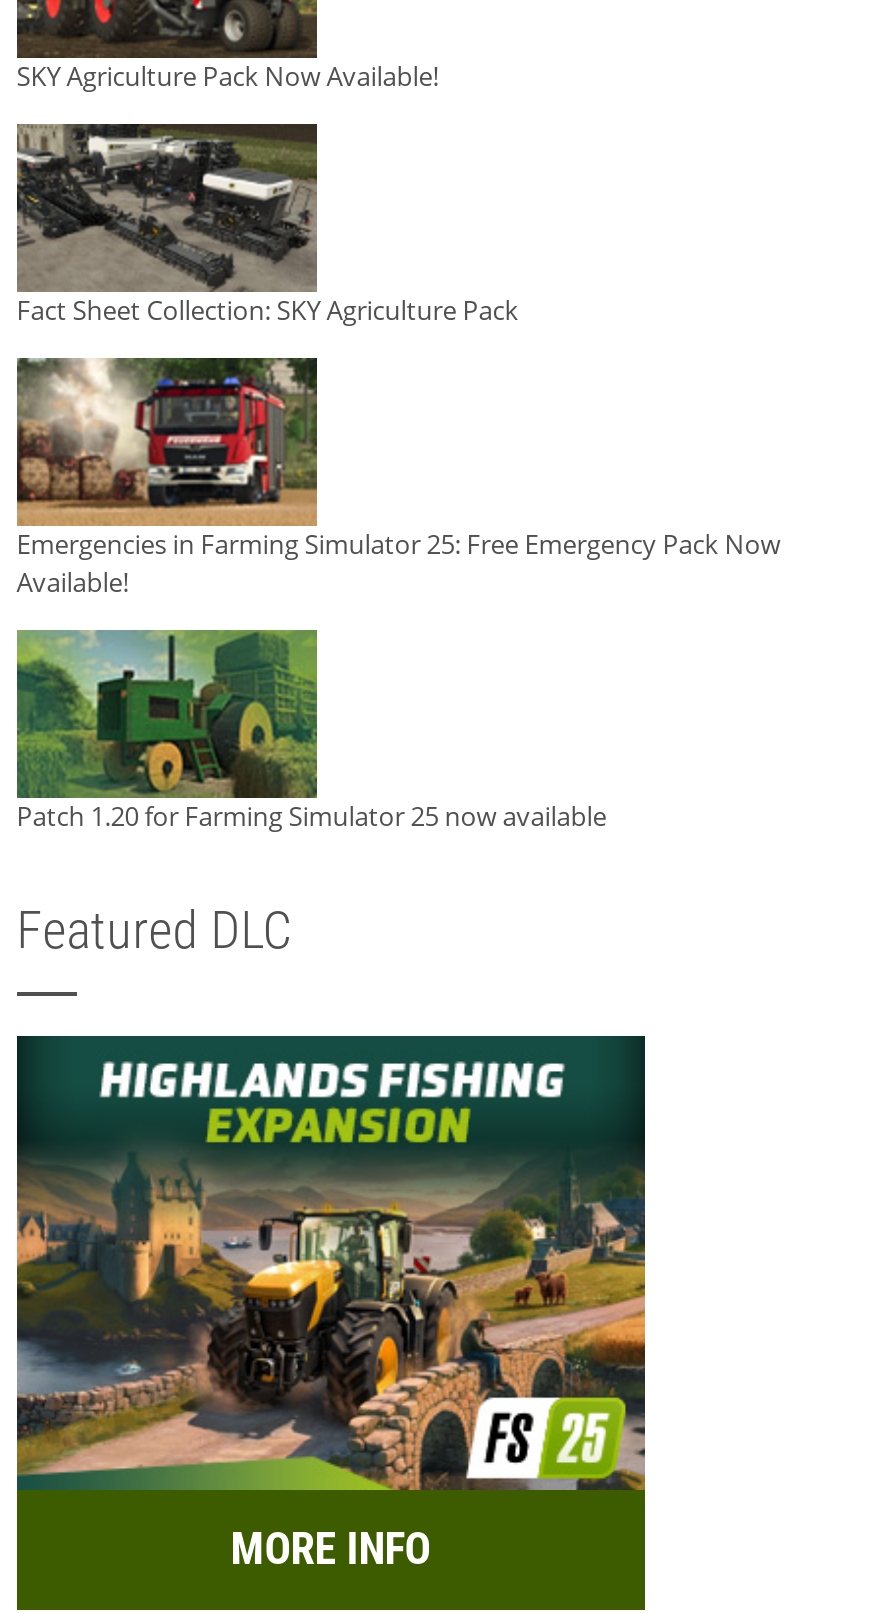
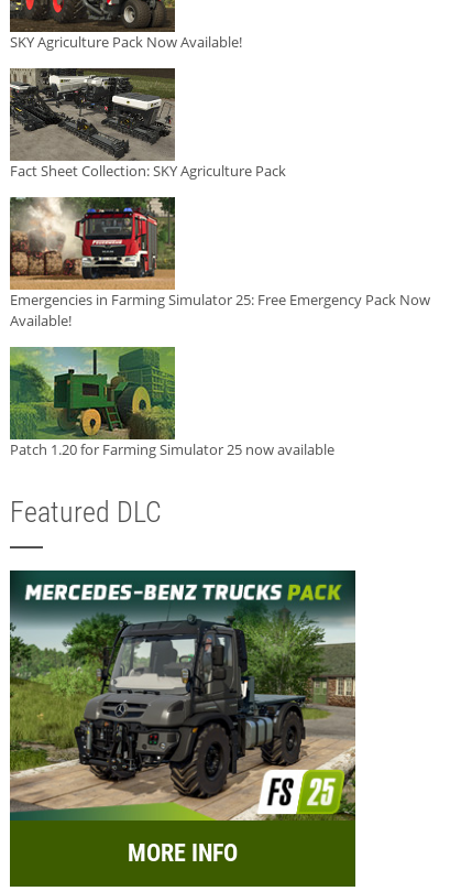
- [image]
+ [image]
